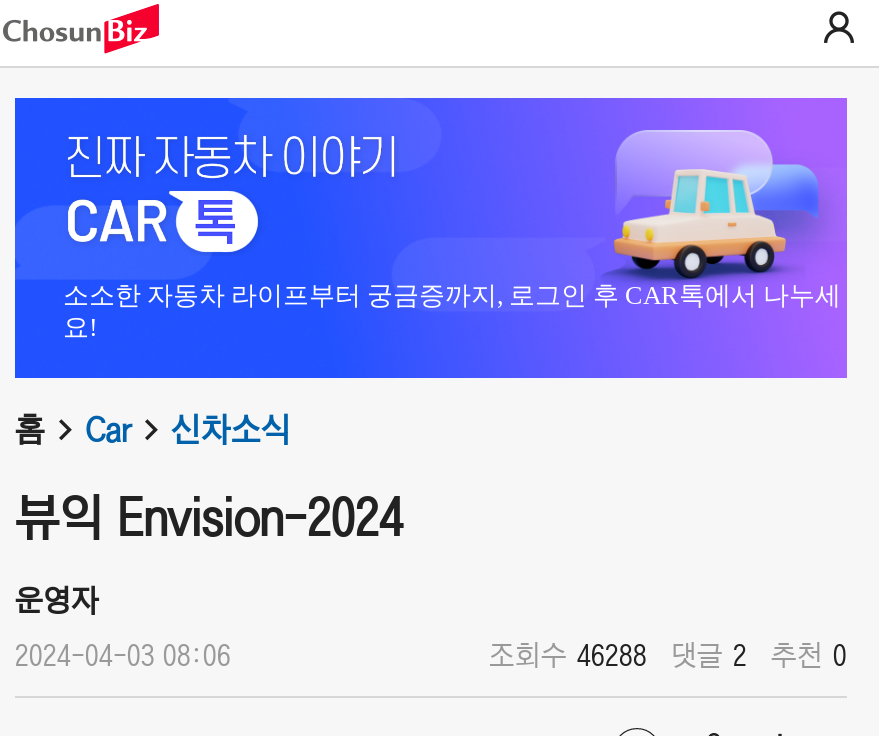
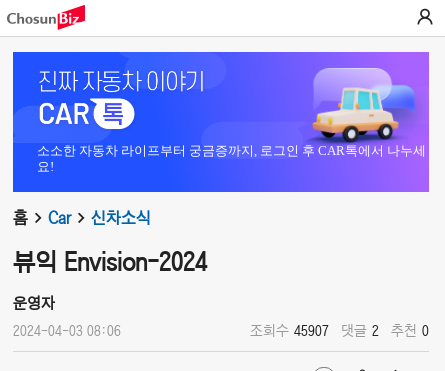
- 조회수 46288 댓글 2 추천 0
+ 조회수 45907 댓글 2 추천 0
